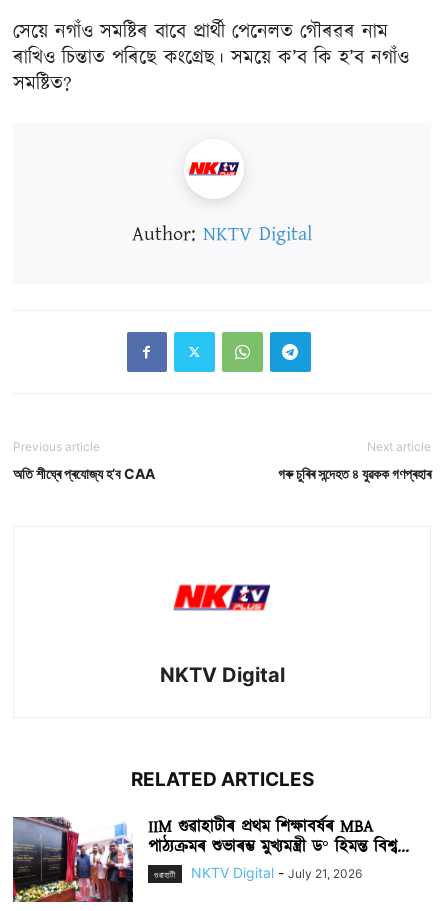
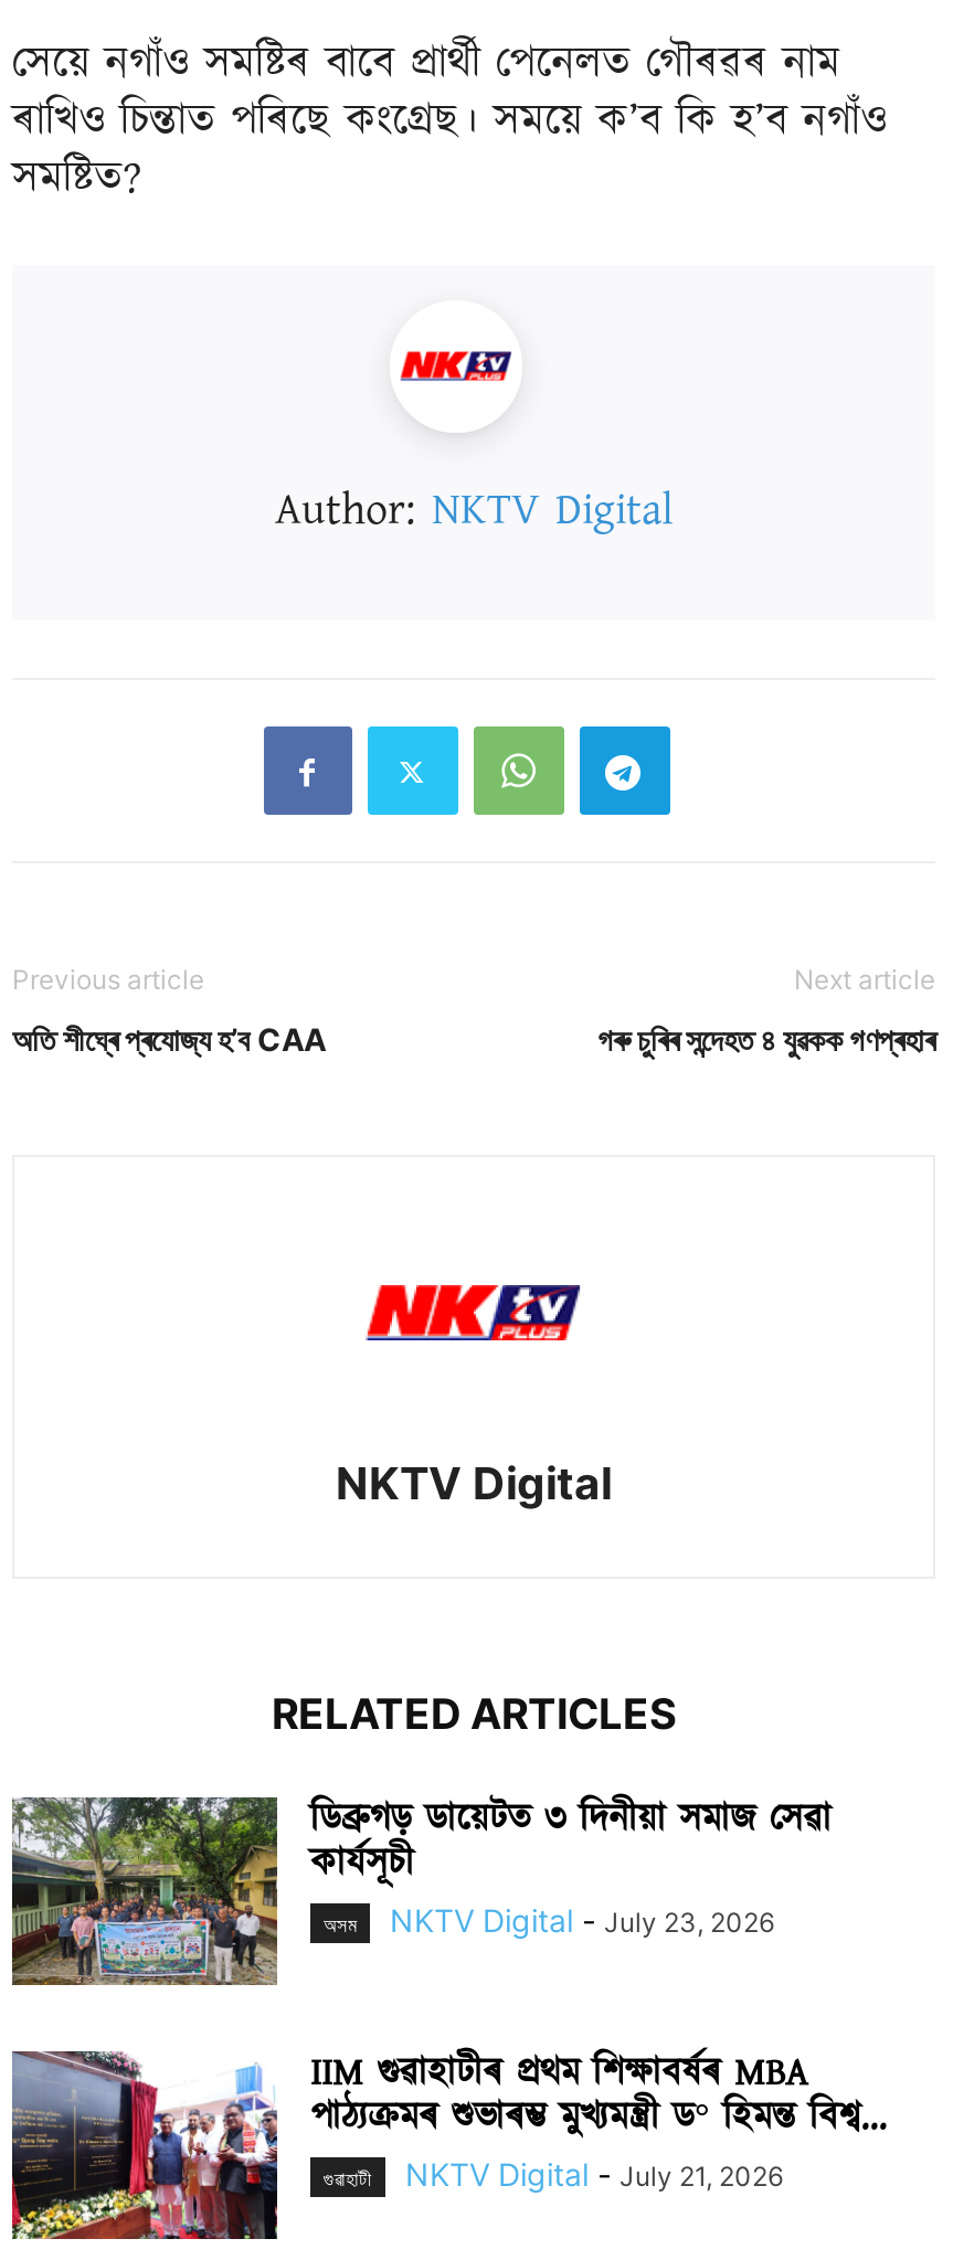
+ [image]
+ ডিব্ৰুগড় ডায়েটত ৩ দিনীয়া সমাজ সেৱা
+ কাৰ্যসূচী
+ অসম
+ NKTV Digital - July 23, 2026
